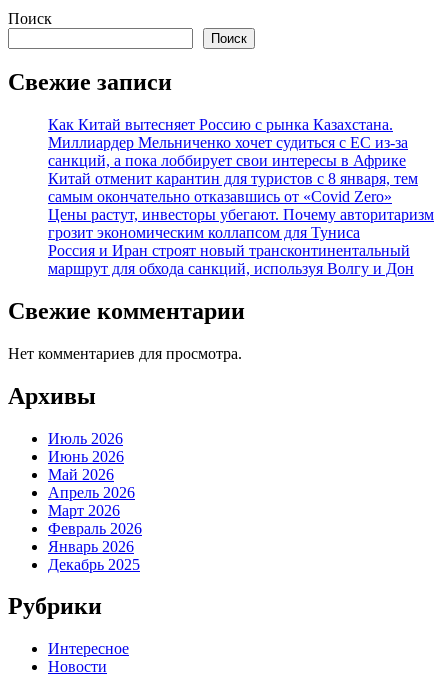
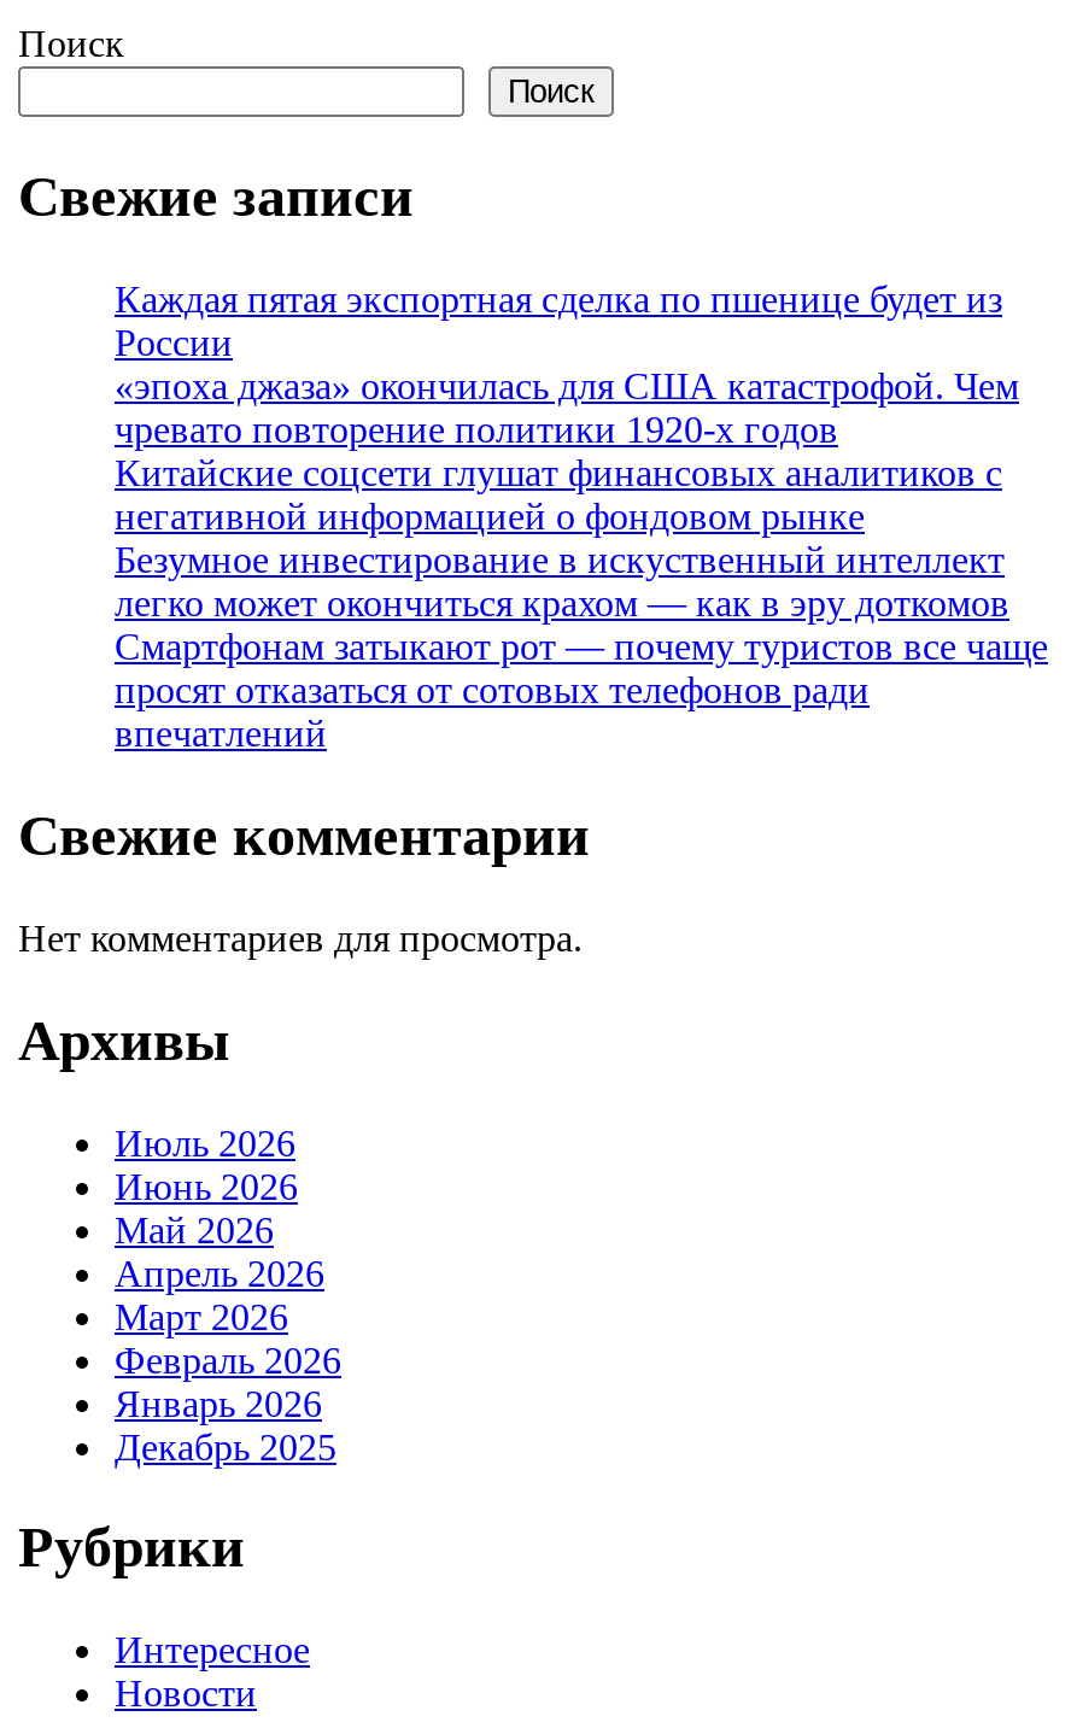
- Как Китай вытесняет Россию с рынка Казахстана.
- Миллиардер Мельниченко хочет судиться с ЕС из-за
- санкций, а пока лоббирует свои интересы в Африке
- Китай отменит карантин для туристов с 8 января, тем
- самым окончательно отказавшись от «Covid Zero»
- Цены растут, инвесторы убегают. Почему авторитаризм
- грозит экономическим коллапсом для Туниса
- Россия и Иран строят новый трансконтинентальный
- маршрут для обхода санкций, используя Волгу и Дон
+ Каждая пятая экспортная сделка по пшенице будет из
+ России
+ «эпоха джаза» окончилась для США катастрофой. Чем
+ чревато повторение политики 1920-х годов
+ Китайские соцсети глушат финансовых аналитиков с
+ негативной информацией о фондовом рынке
+ Безумное инвестирование в искуственный интеллект
+ легко может окончиться крахом — как в эру доткомов
+ Смартфонам затыкают рот — почему туристов все чаще
+ просят отказаться от сотовых телефонов ради
+ впечатлений
